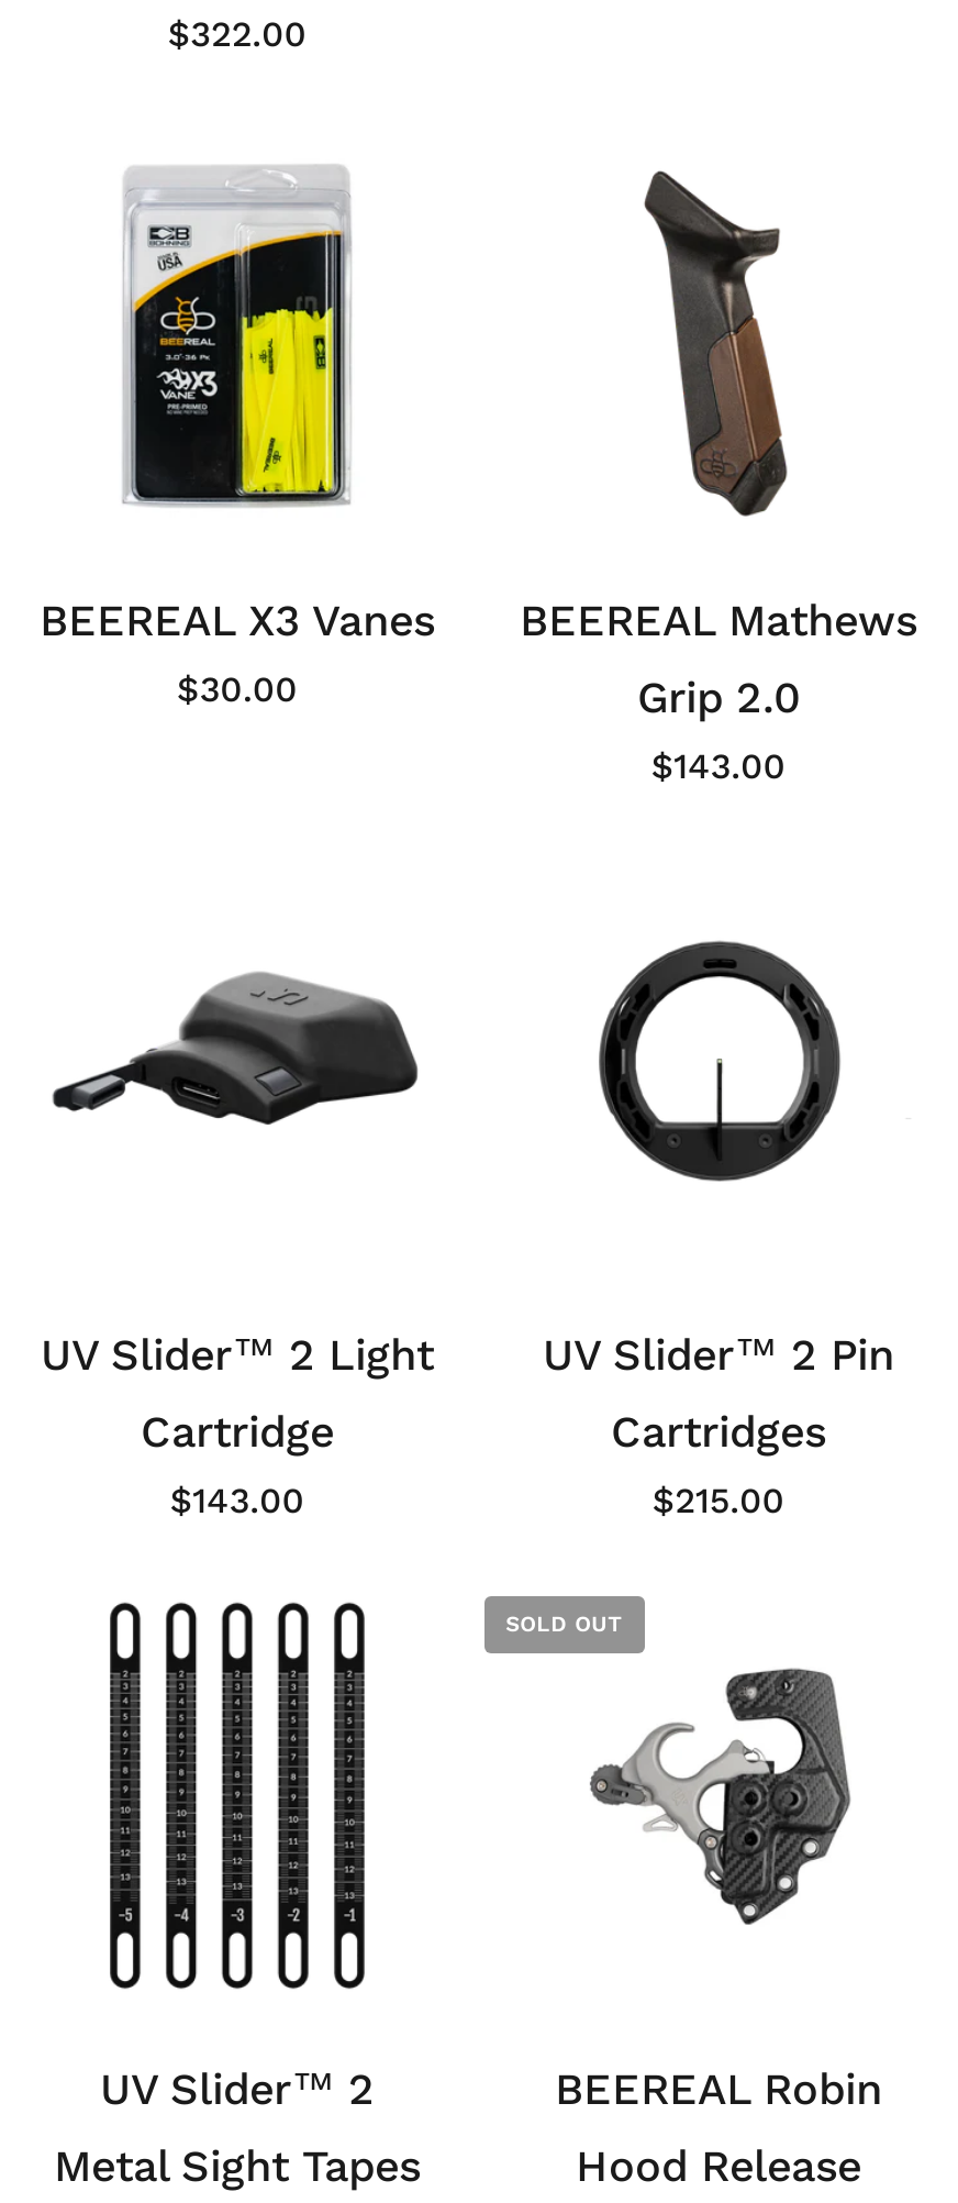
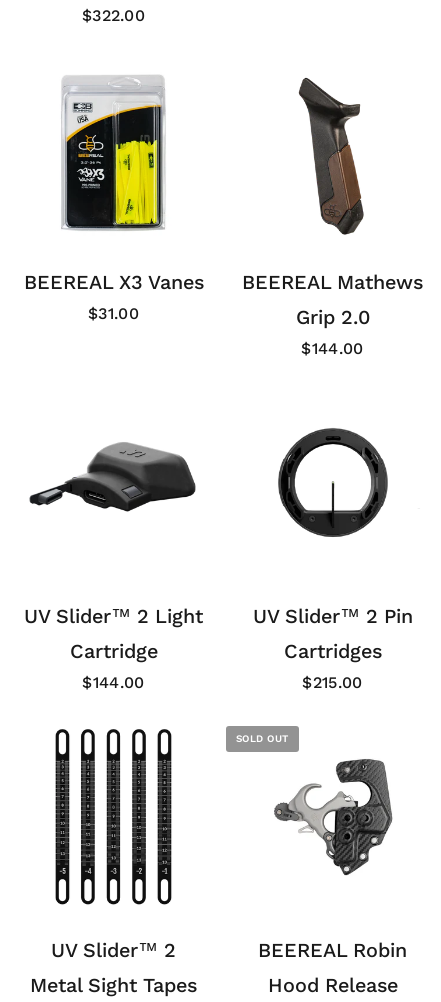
- $30.00
+ $31.00

- $143.00
+ $144.00

- $143.00
+ $144.00
